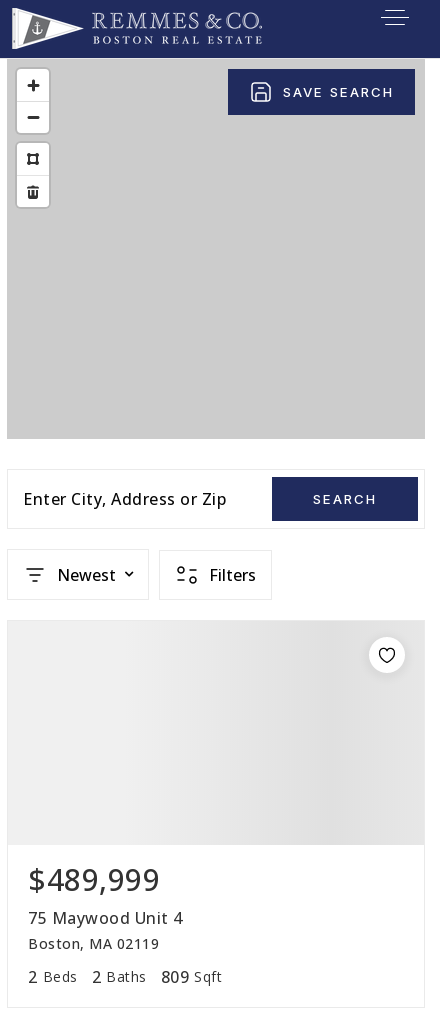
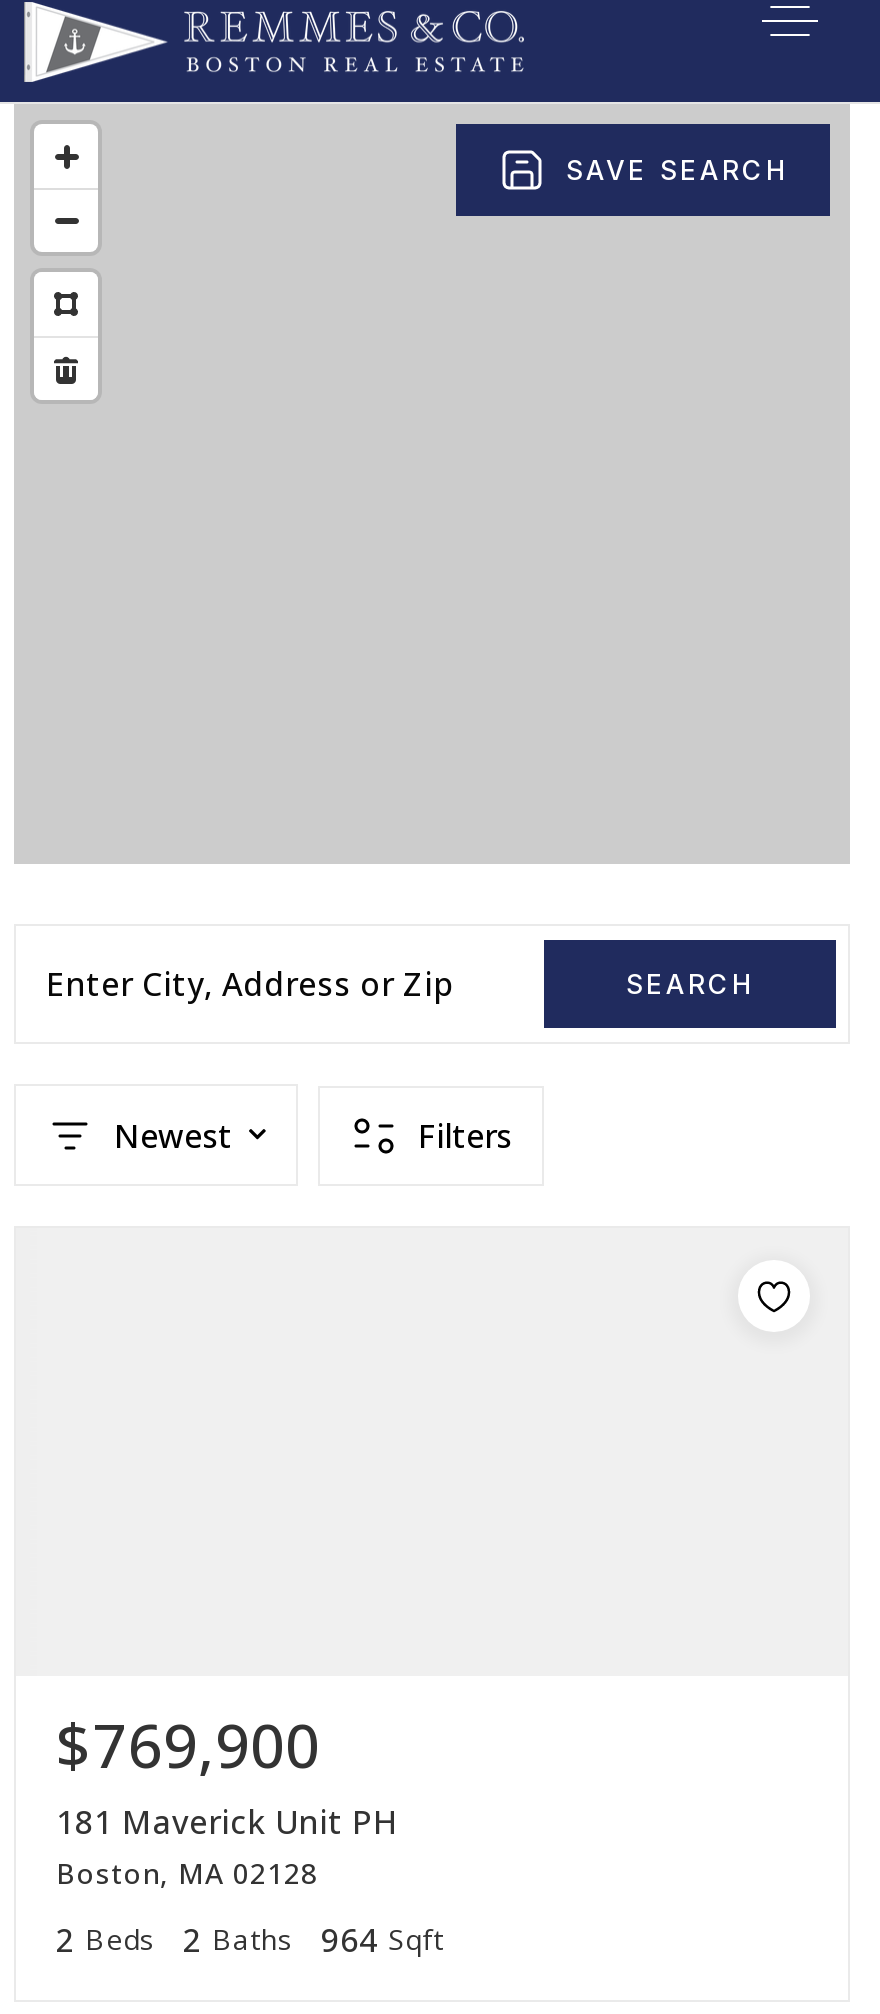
- $489,999
+ $769,900

- 75 Maywood Unit 4
+ 181 Maverick Unit PH

- Boston, MA 02119
+ Boston, MA 02128

- 2 Beds 2 Baths 809 Sqft
+ 2 Beds 2 Baths 964 Sqft
